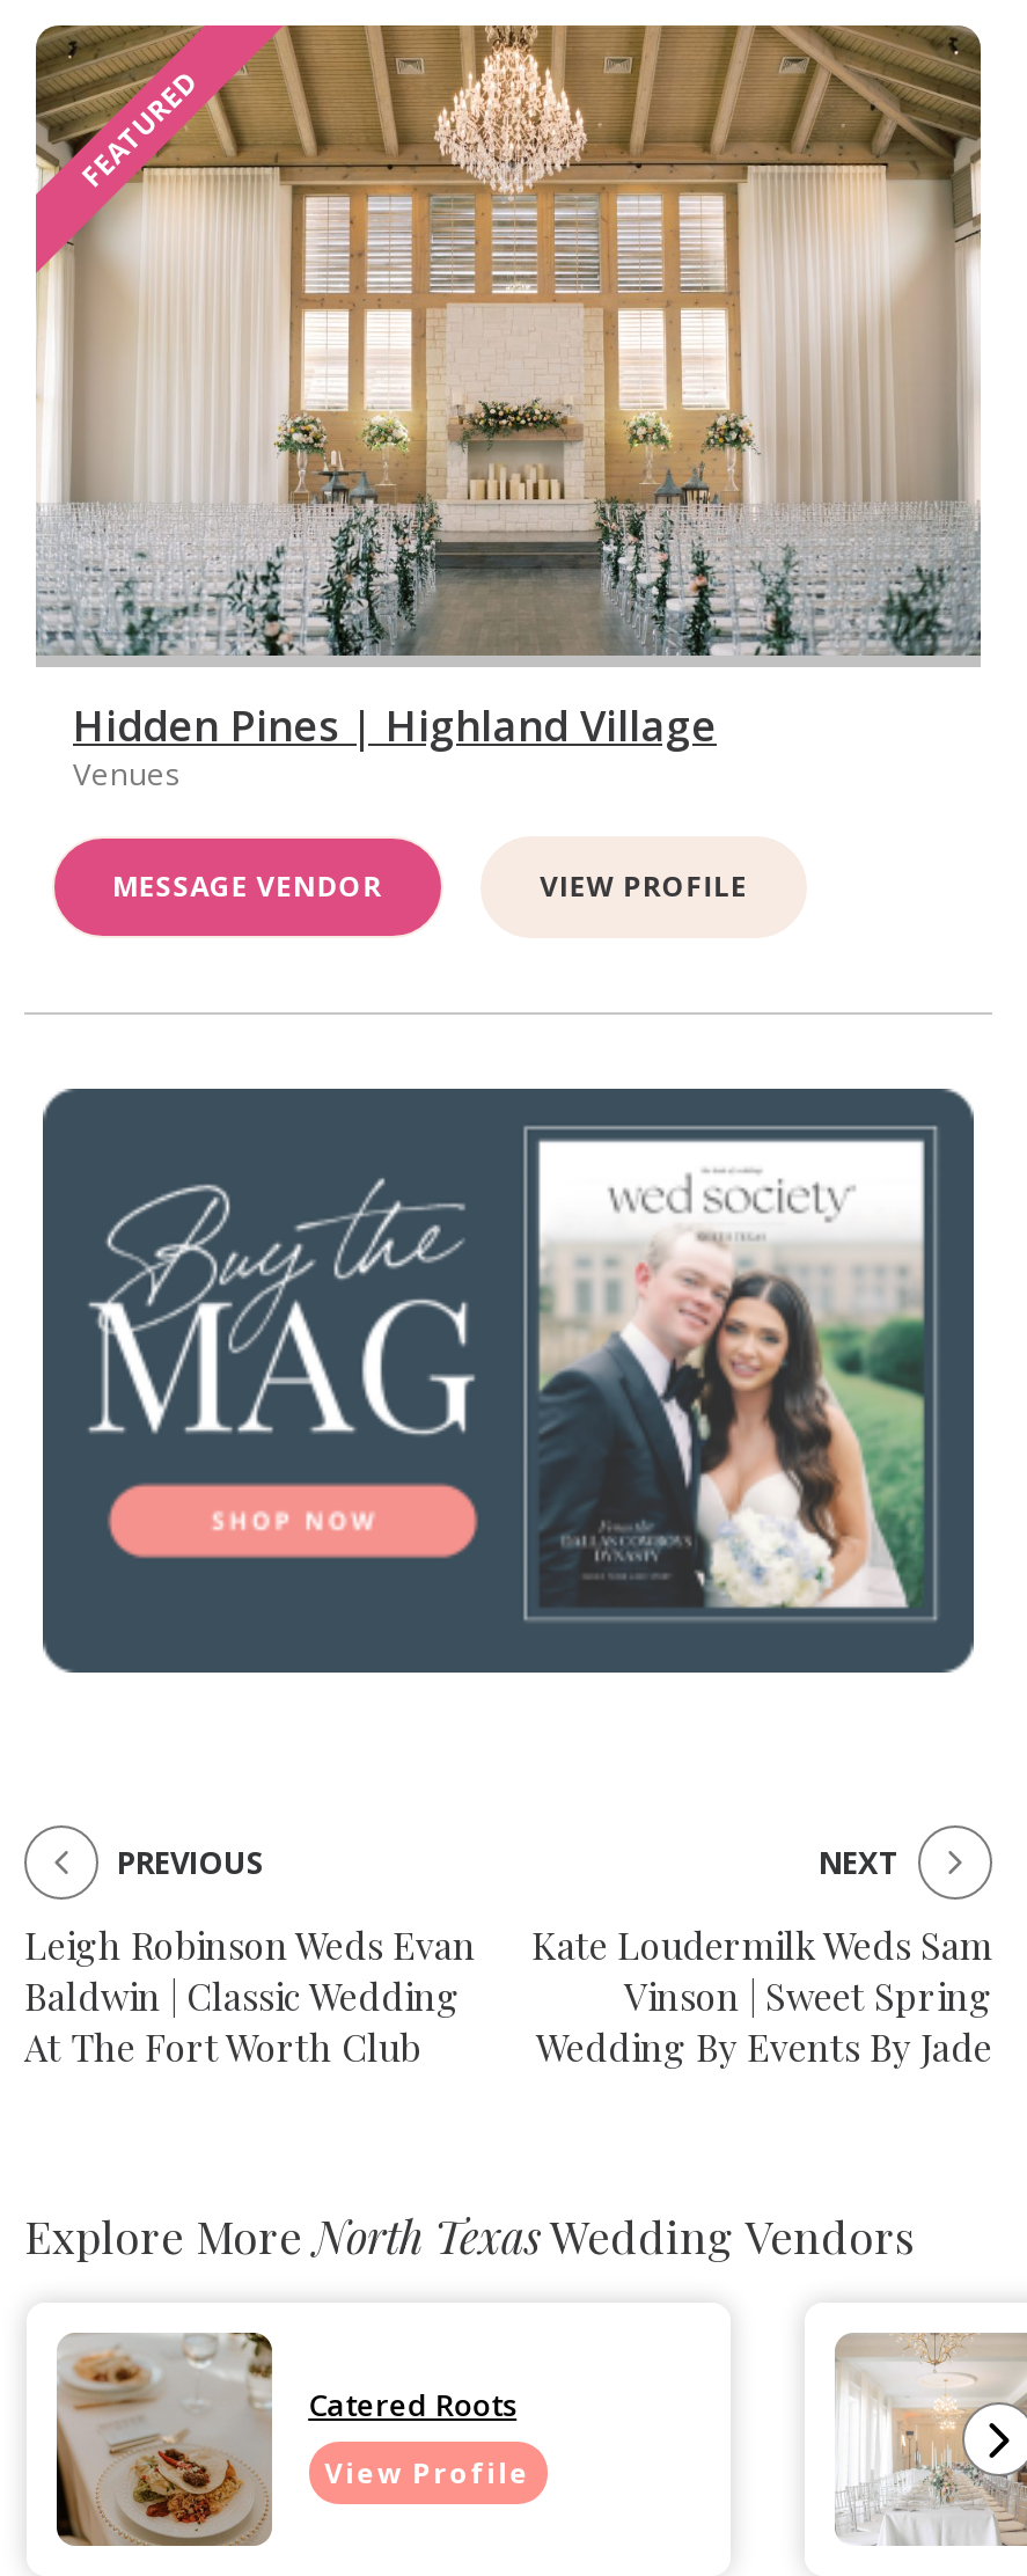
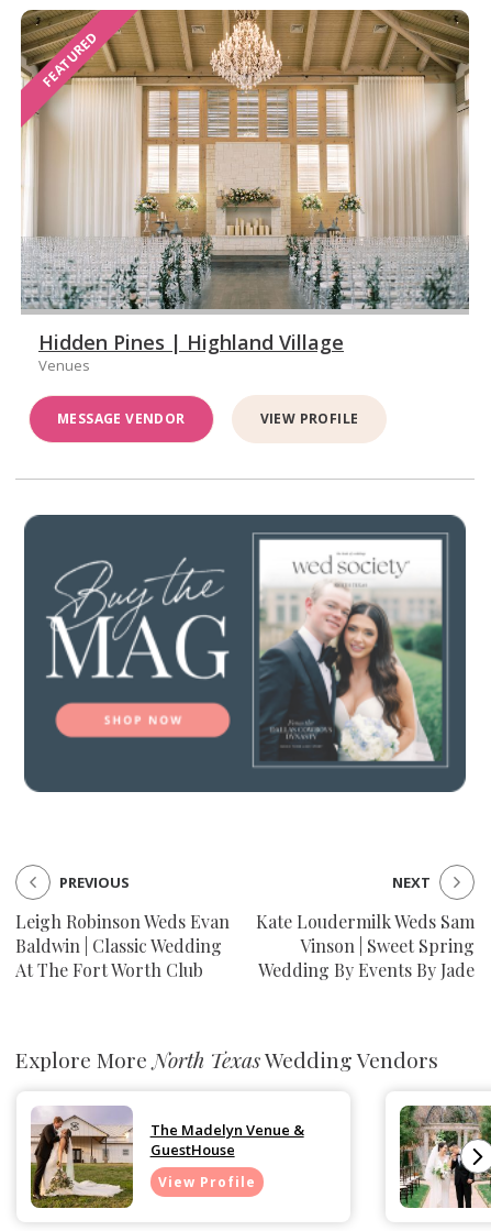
- [image]
- Catered Roots
+ [image]
+ The Madelyn Venue &
+ GuestHouse

- [image]
+ [image]
